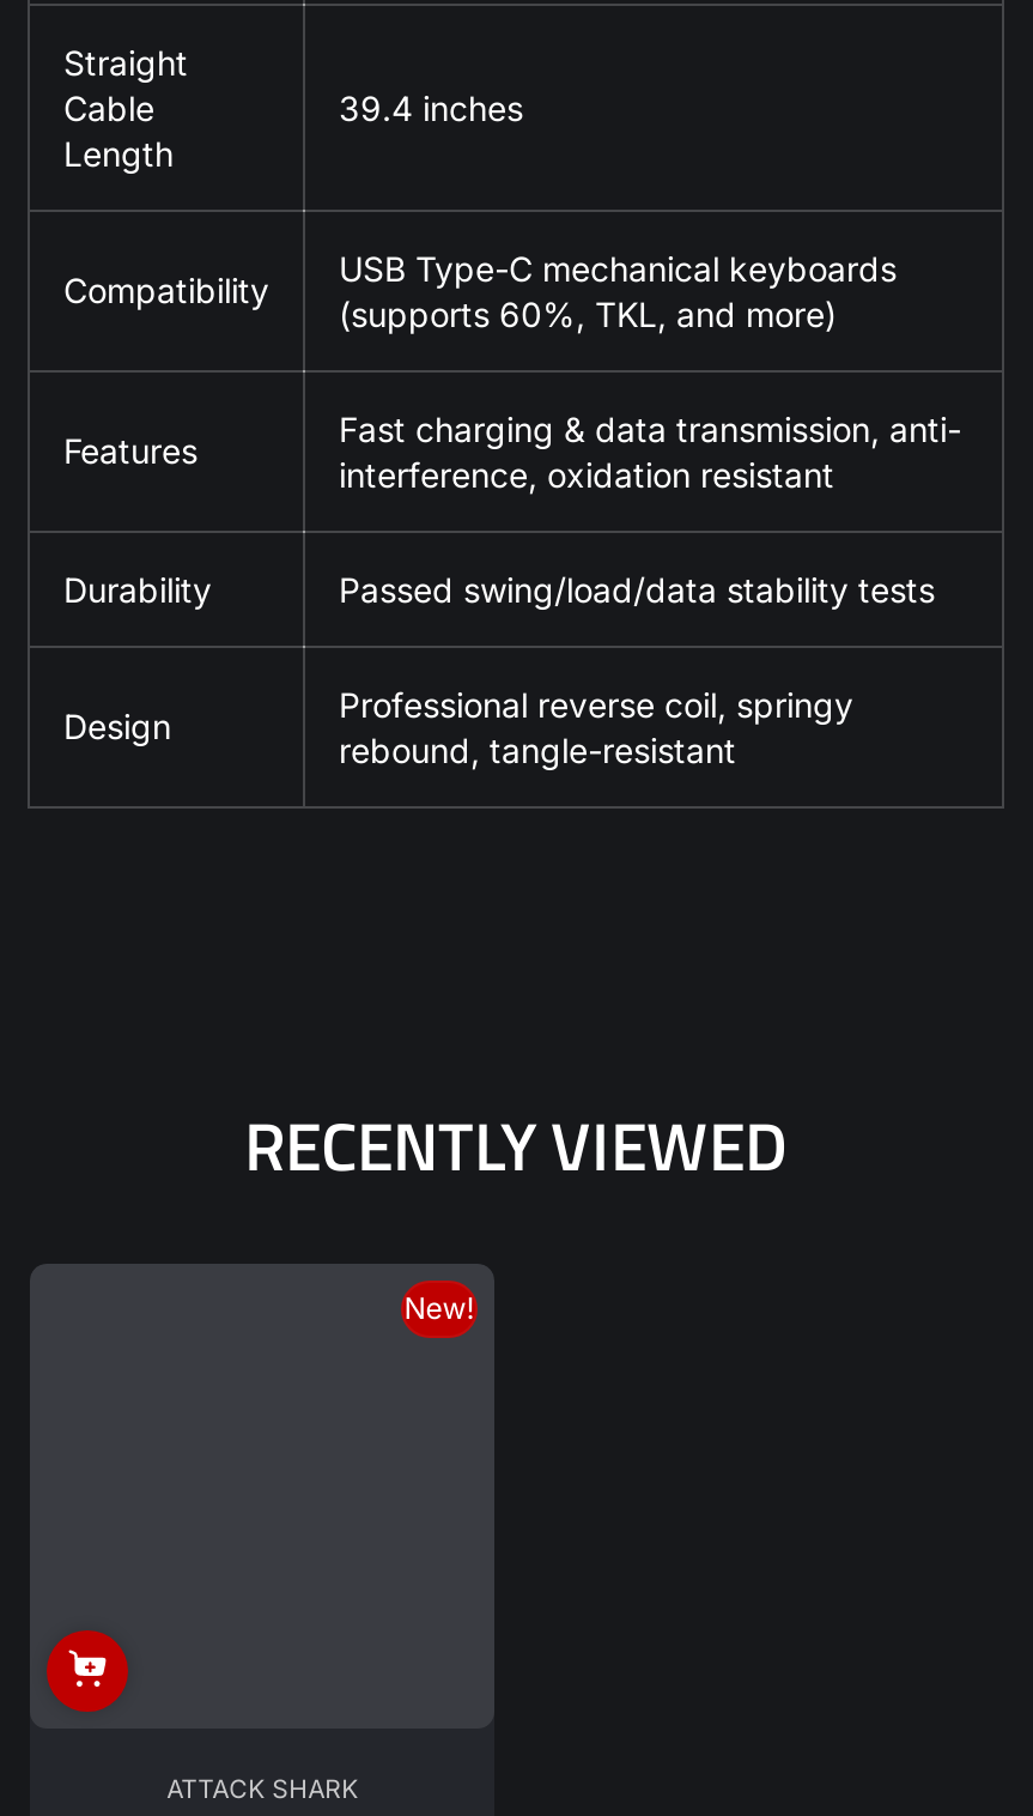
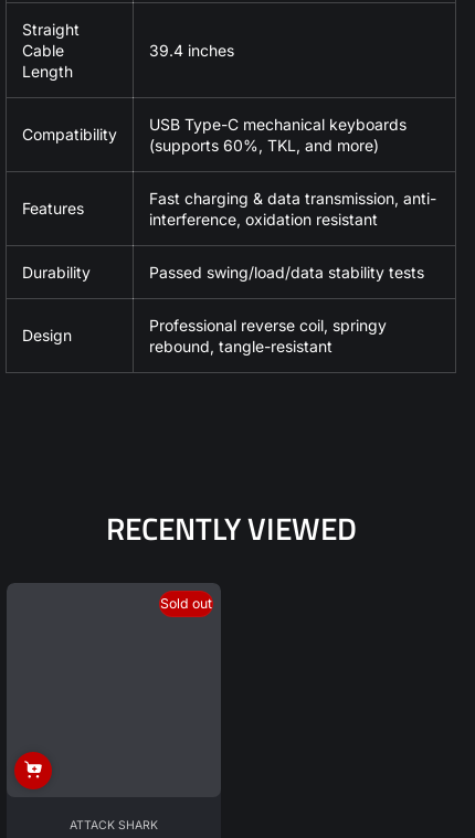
- New!
+ Sold out
